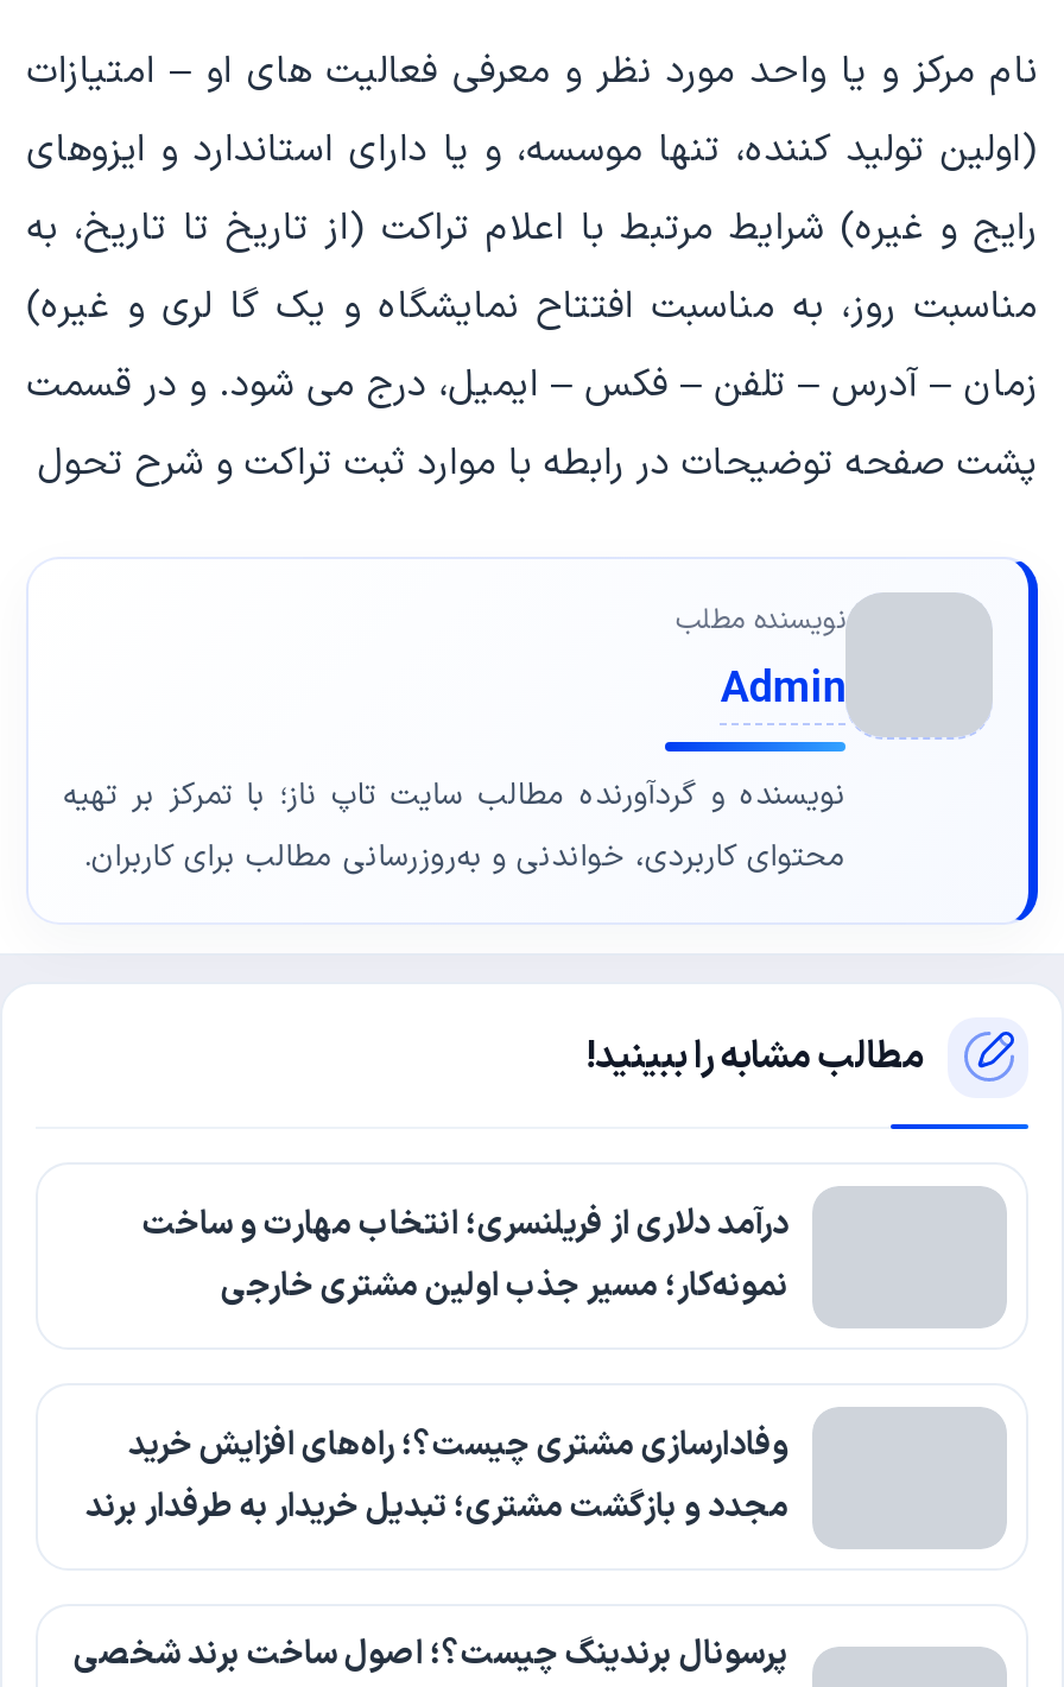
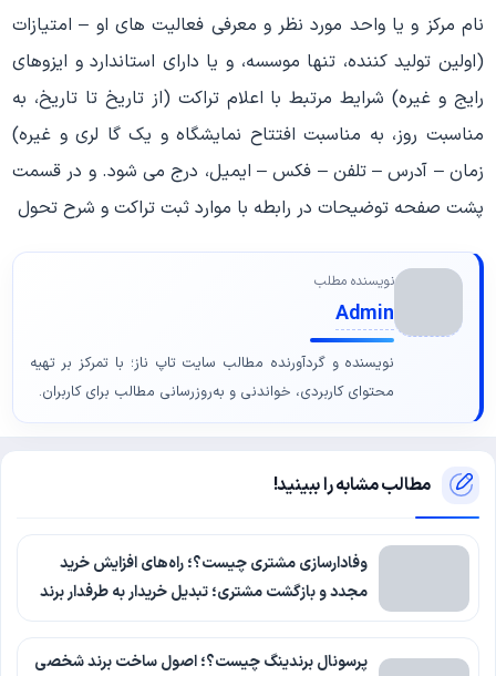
- درآمد دلاری از فریلنسری؛ انتخاب مهارت و ساخت
- نمونه‌کار؛ مسیر جذب اولین مشتری خارجی
